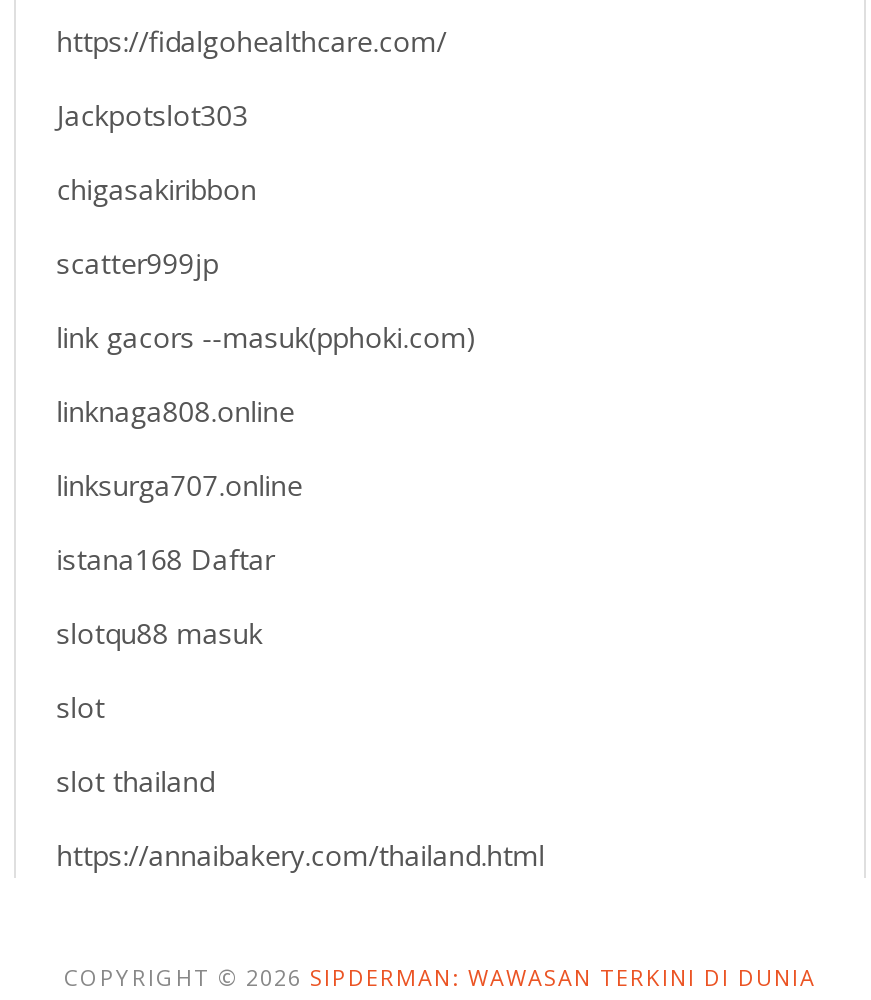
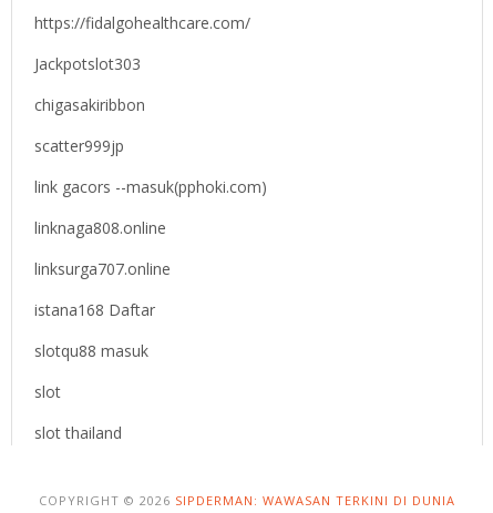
- https://annaibakery.com/thailand.html
